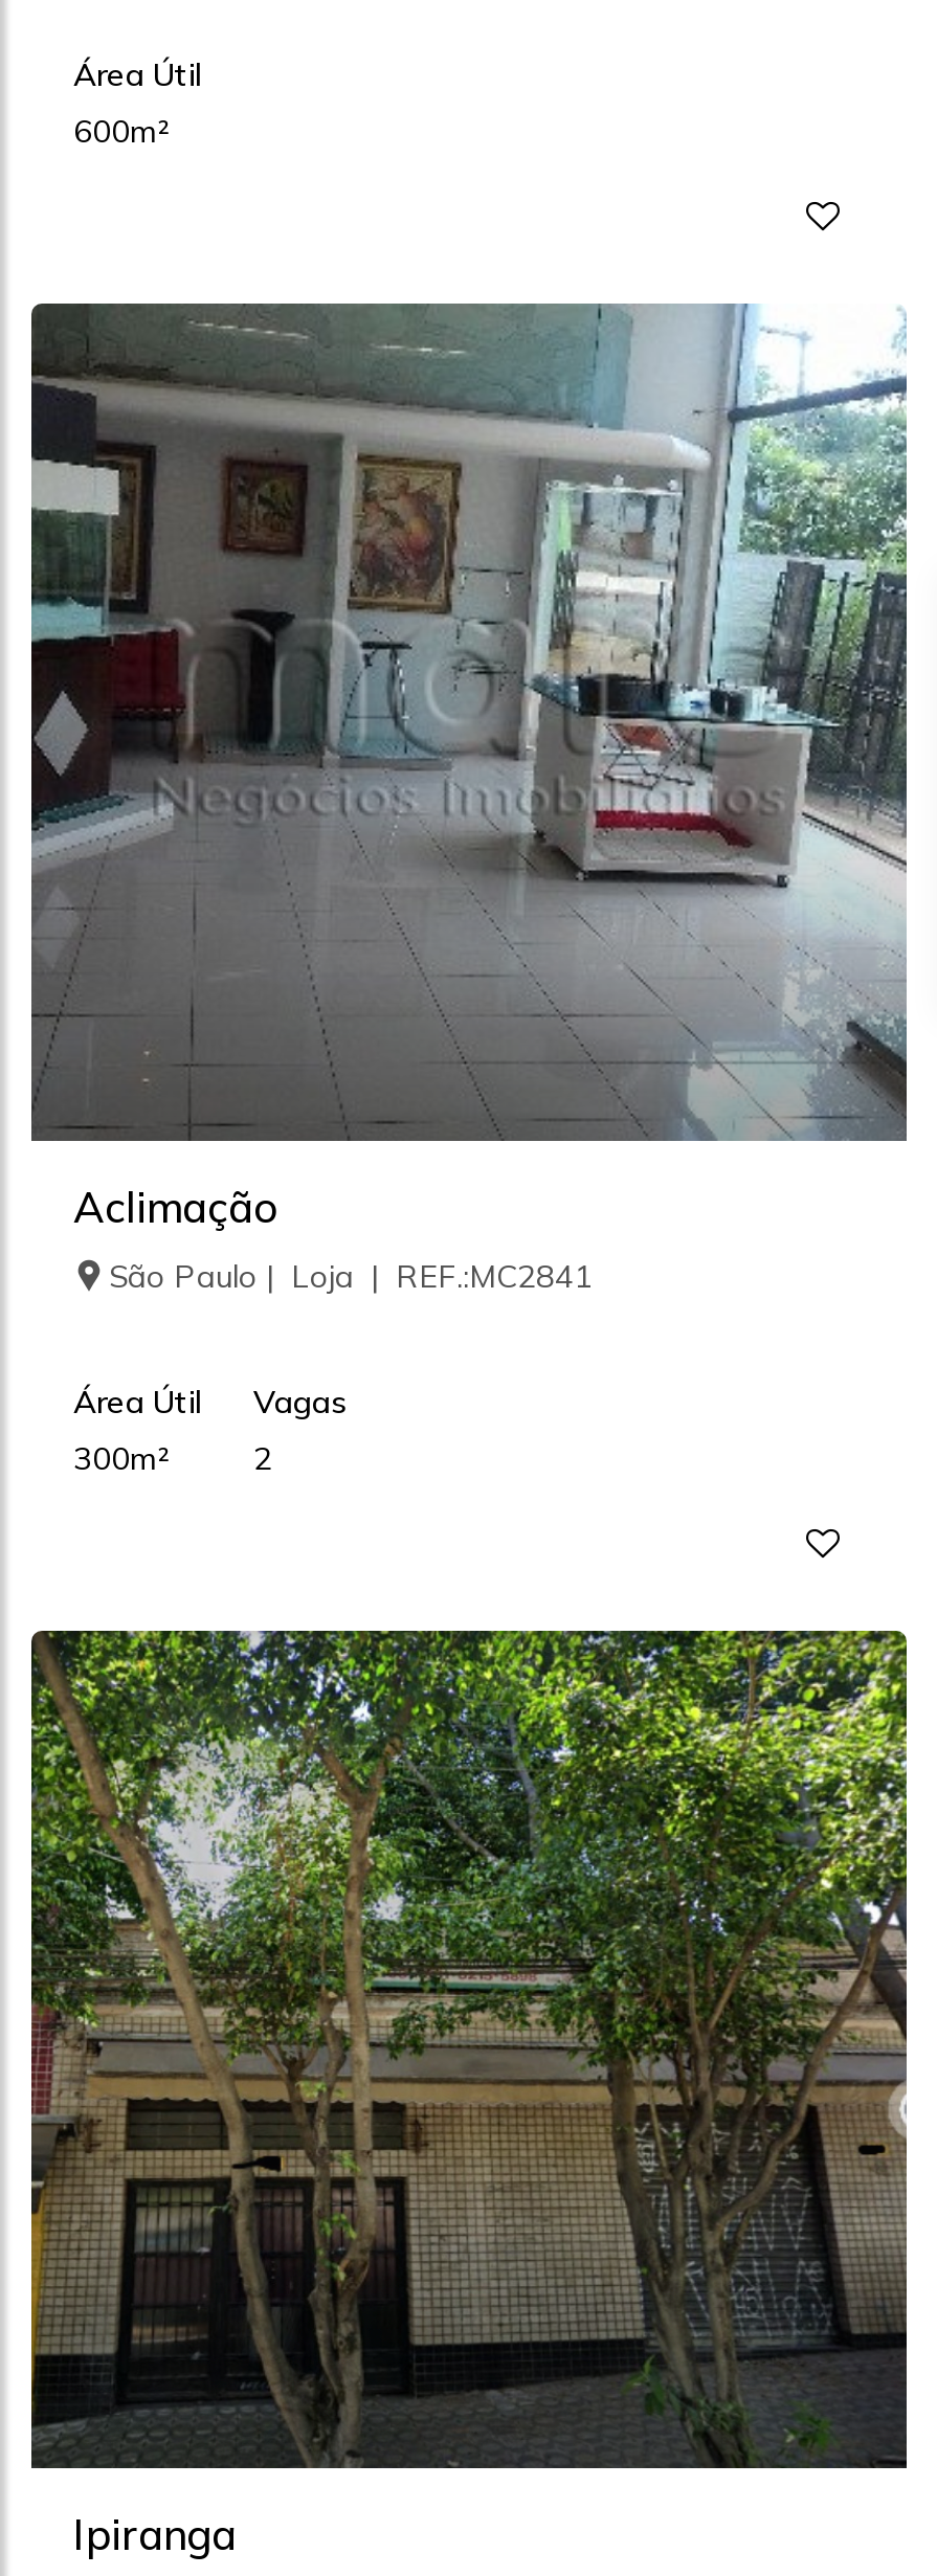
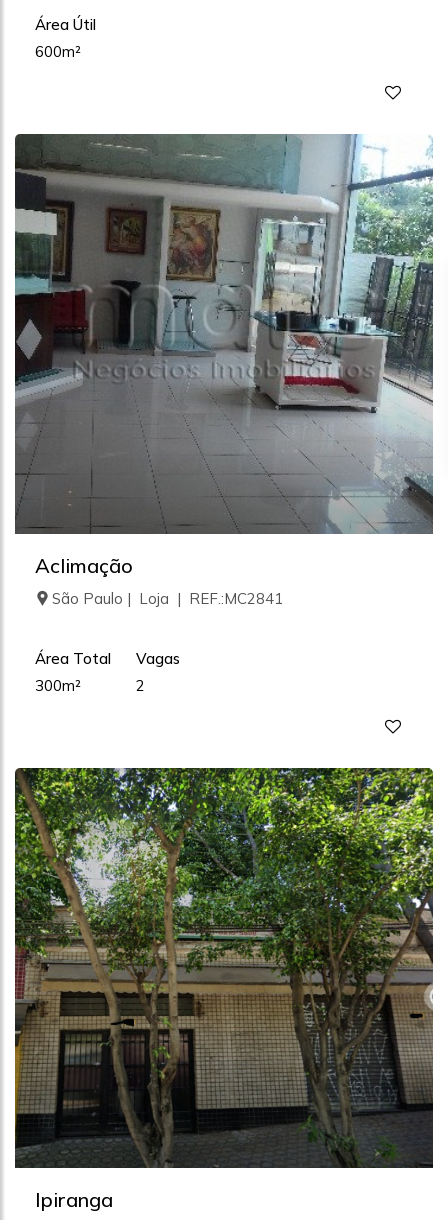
- Área Útil
+ Área Total
